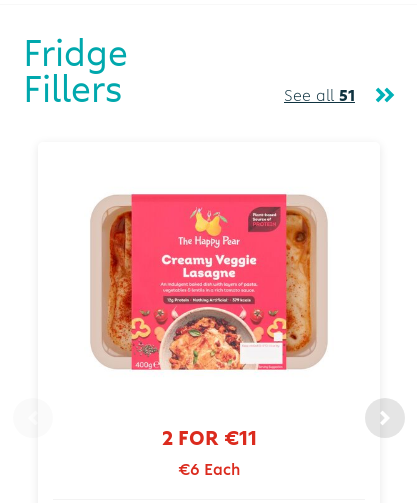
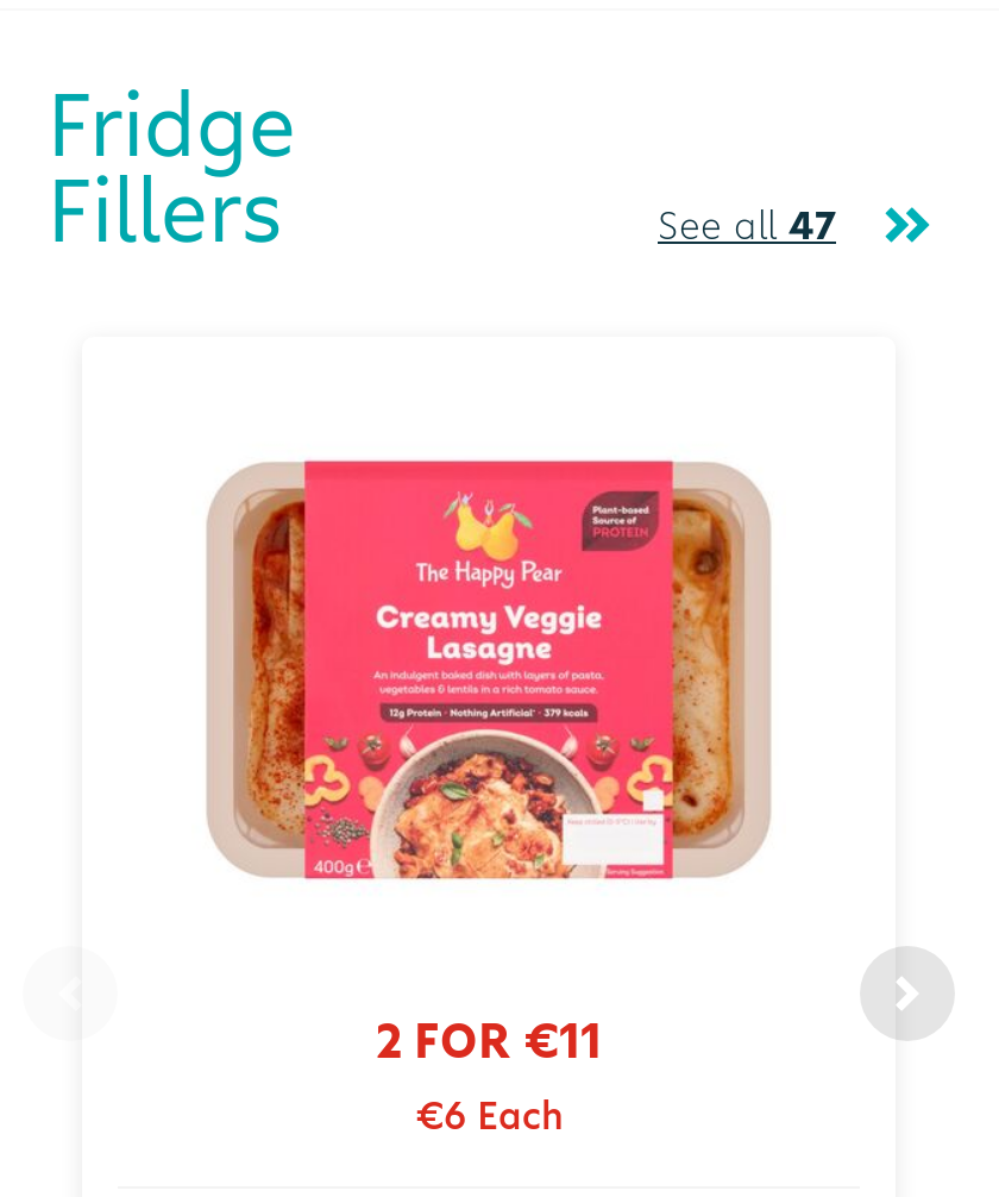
- See all 51
+ See all 47
